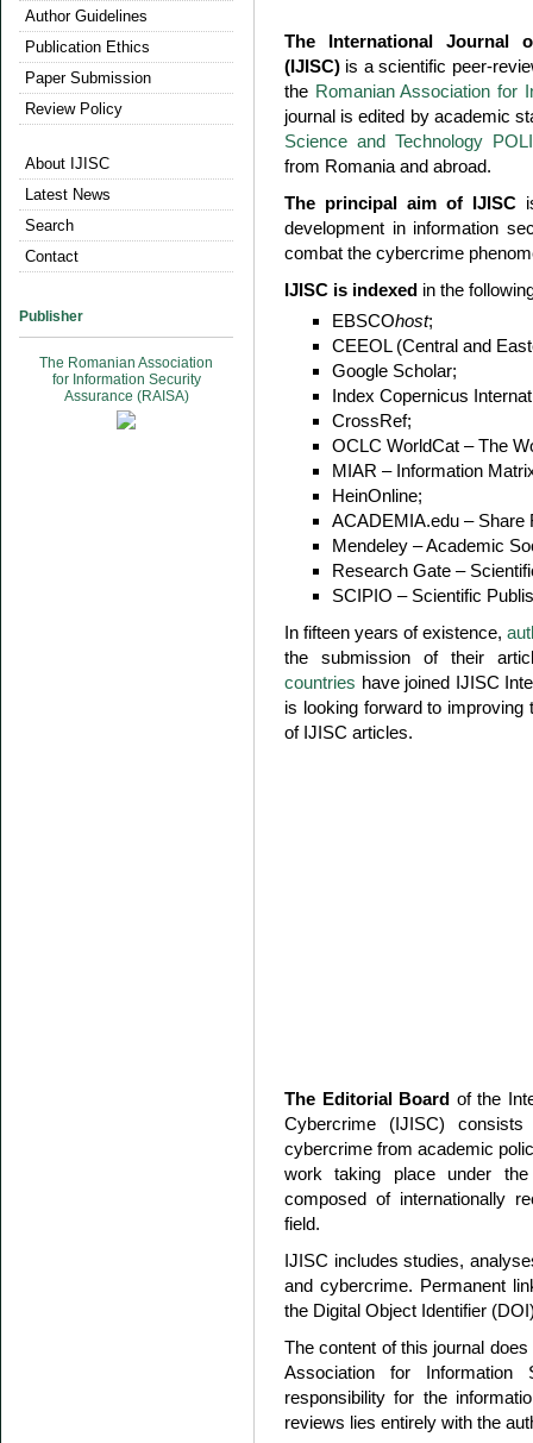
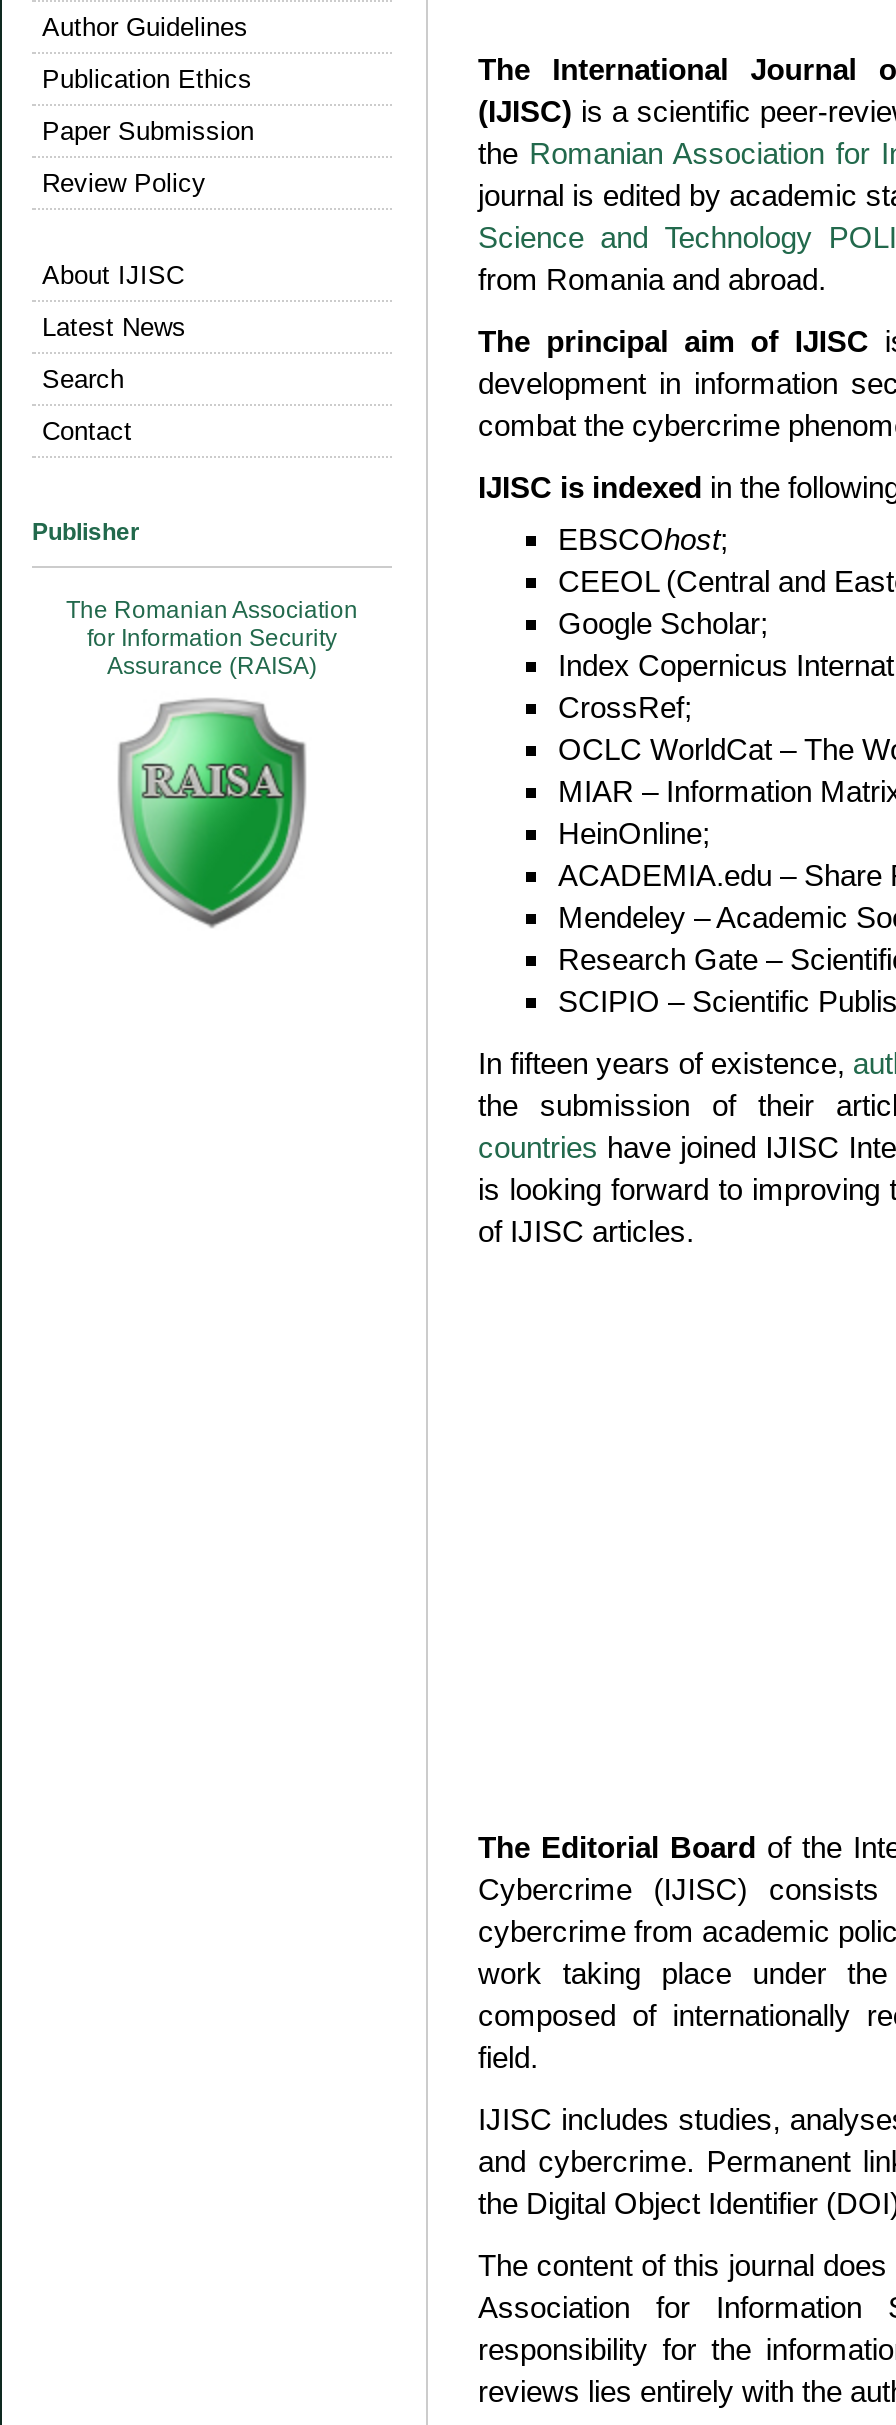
+ [image]
